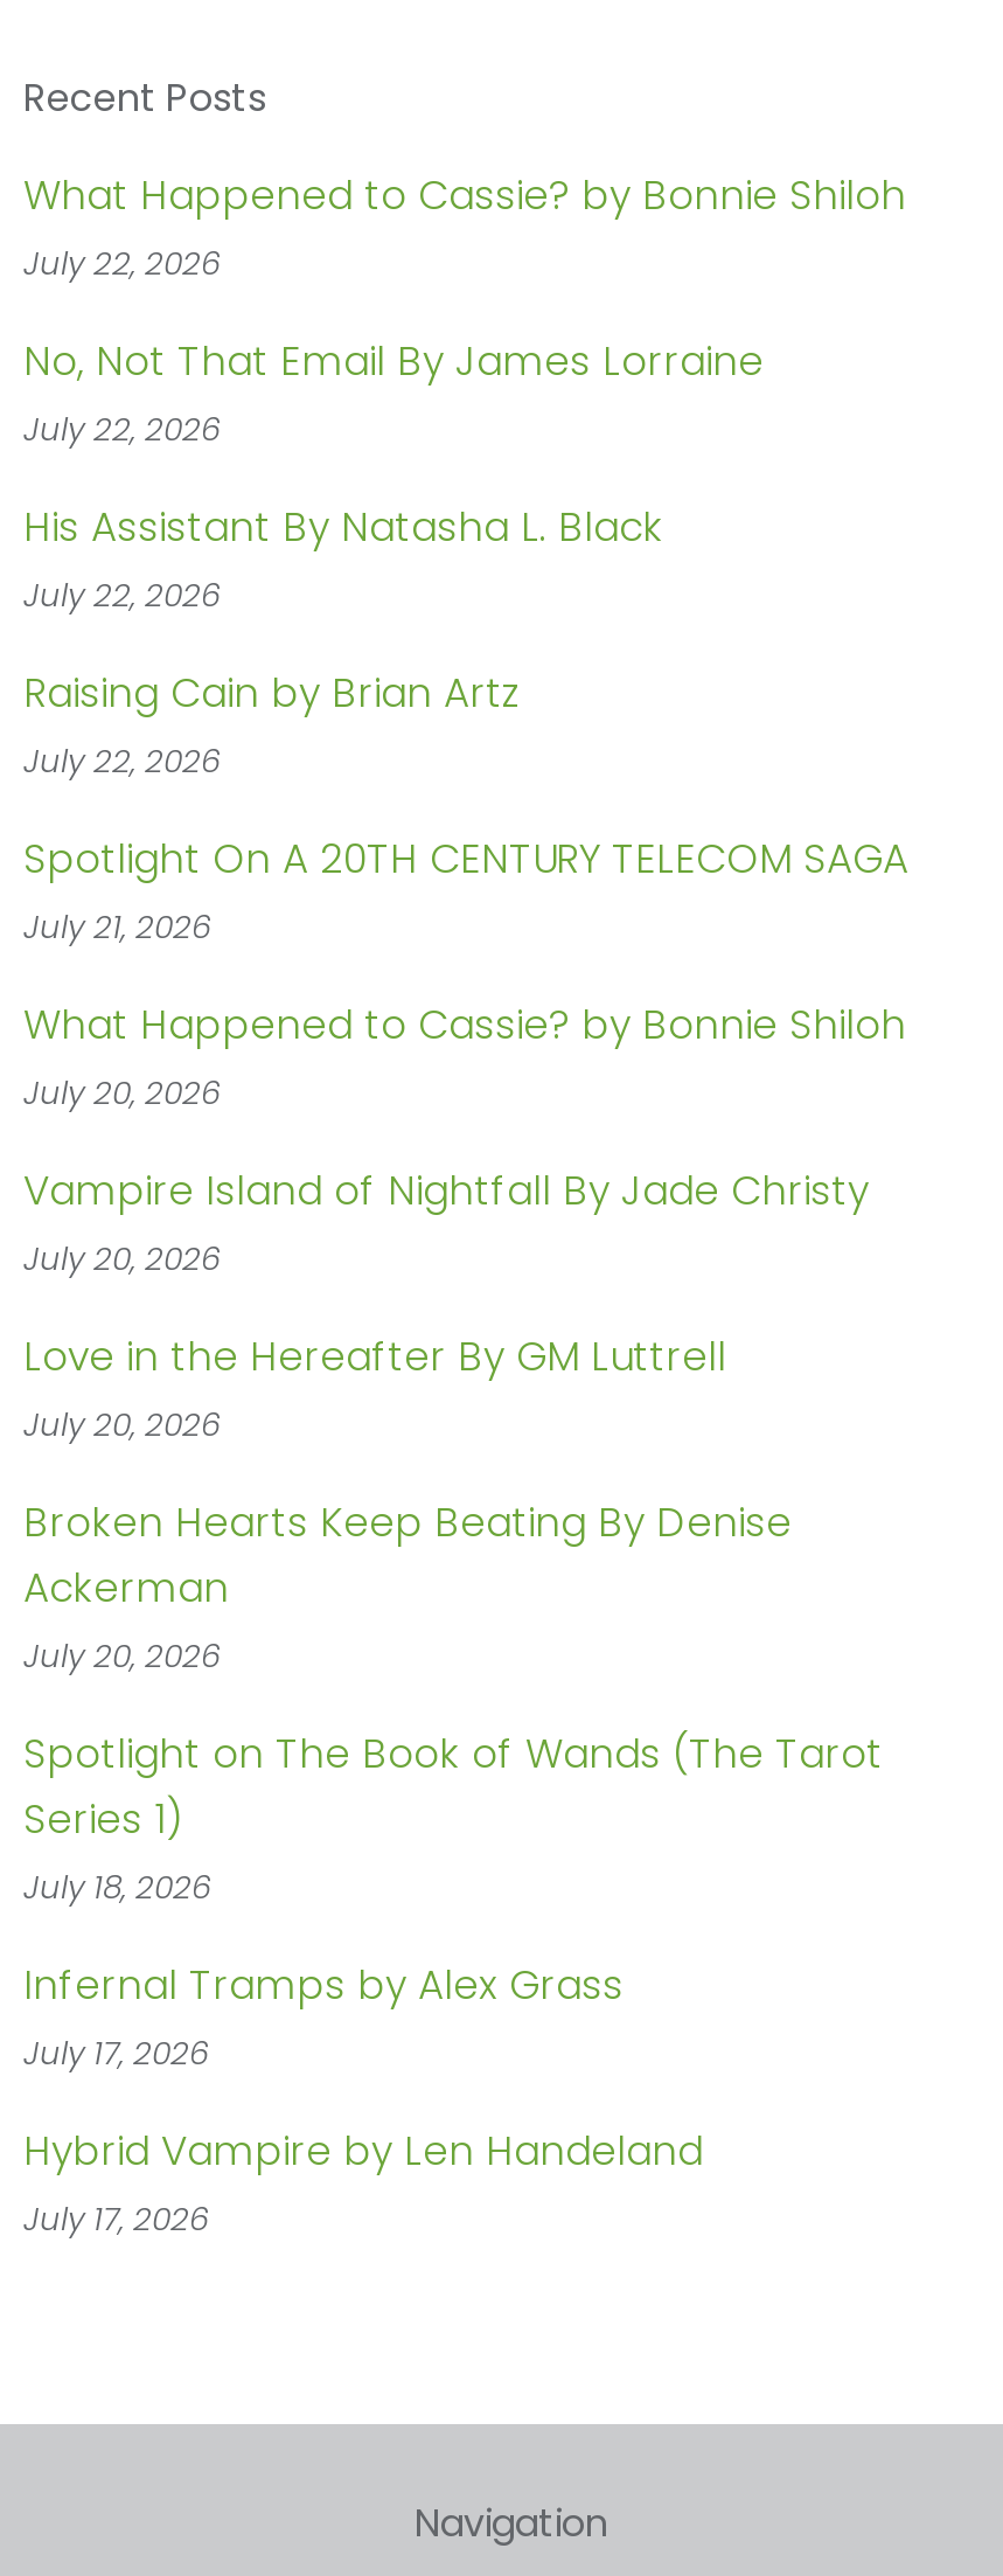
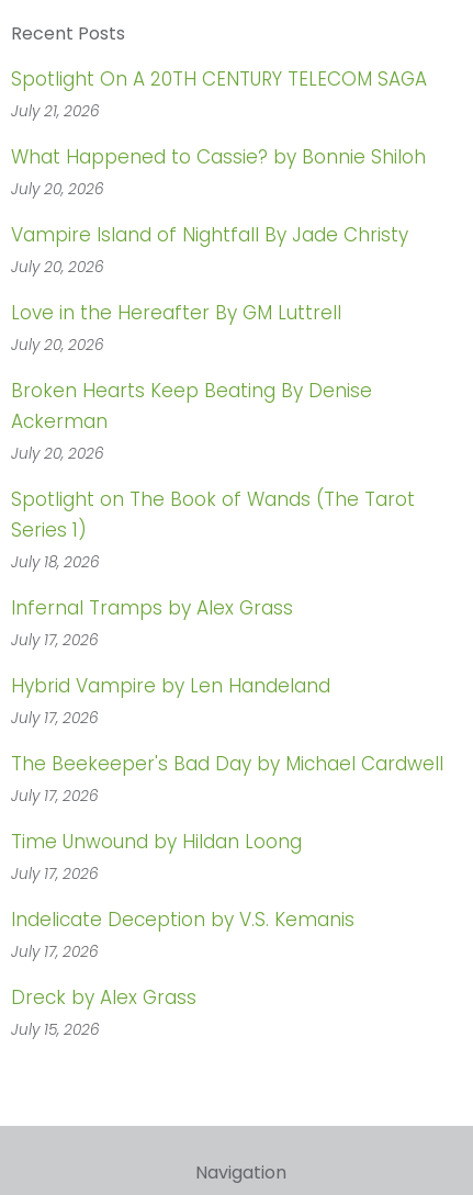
- What Happened to Cassie? by Bonnie Shiloh
- July 22, 2026
- No, Not That Email By James Lorraine
- July 22, 2026
- His Assistant By Natasha L. Black
- July 22, 2026
- Raising Cain by Brian Artz
- July 22, 2026

moved up: Spotlight On A 20TH CENTURY TELECOM SAGA | July 21, 2026 | What Happened to Cassie? by Bonnie Shiloh | ... | Hybrid Vampire by Len Handeland | July 17, 2026

+ The Beekeeper's Bad Day by Michael Cardwell
+ July 17, 2026
+ Time Unwound by Hildan Loong
+ July 17, 2026
+ Indelicate Deception by V.S. Kemanis
+ July 17, 2026
+ Dreck by Alex Grass
+ July 15, 2026
